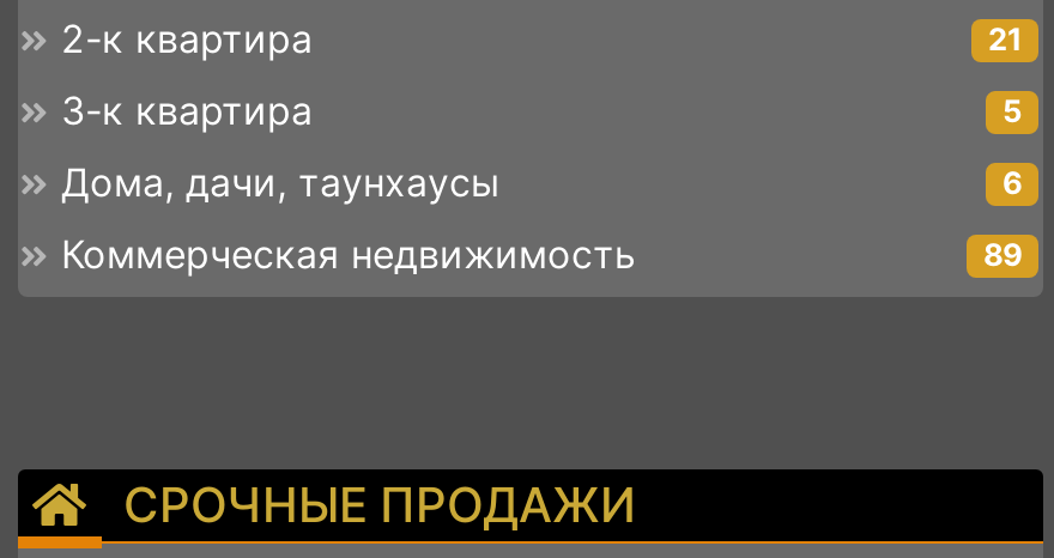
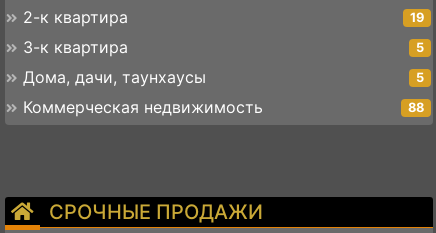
- 21
+ 19

- 6
+ 5

- 89
+ 88
